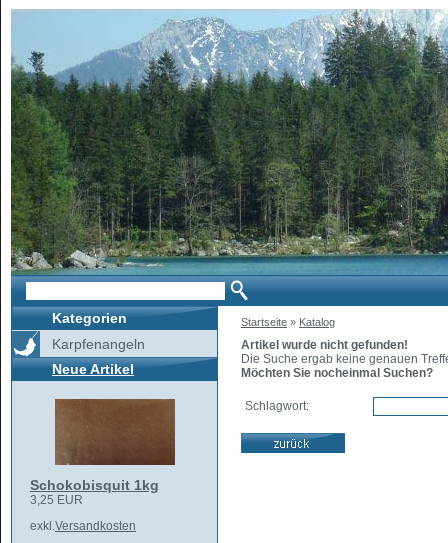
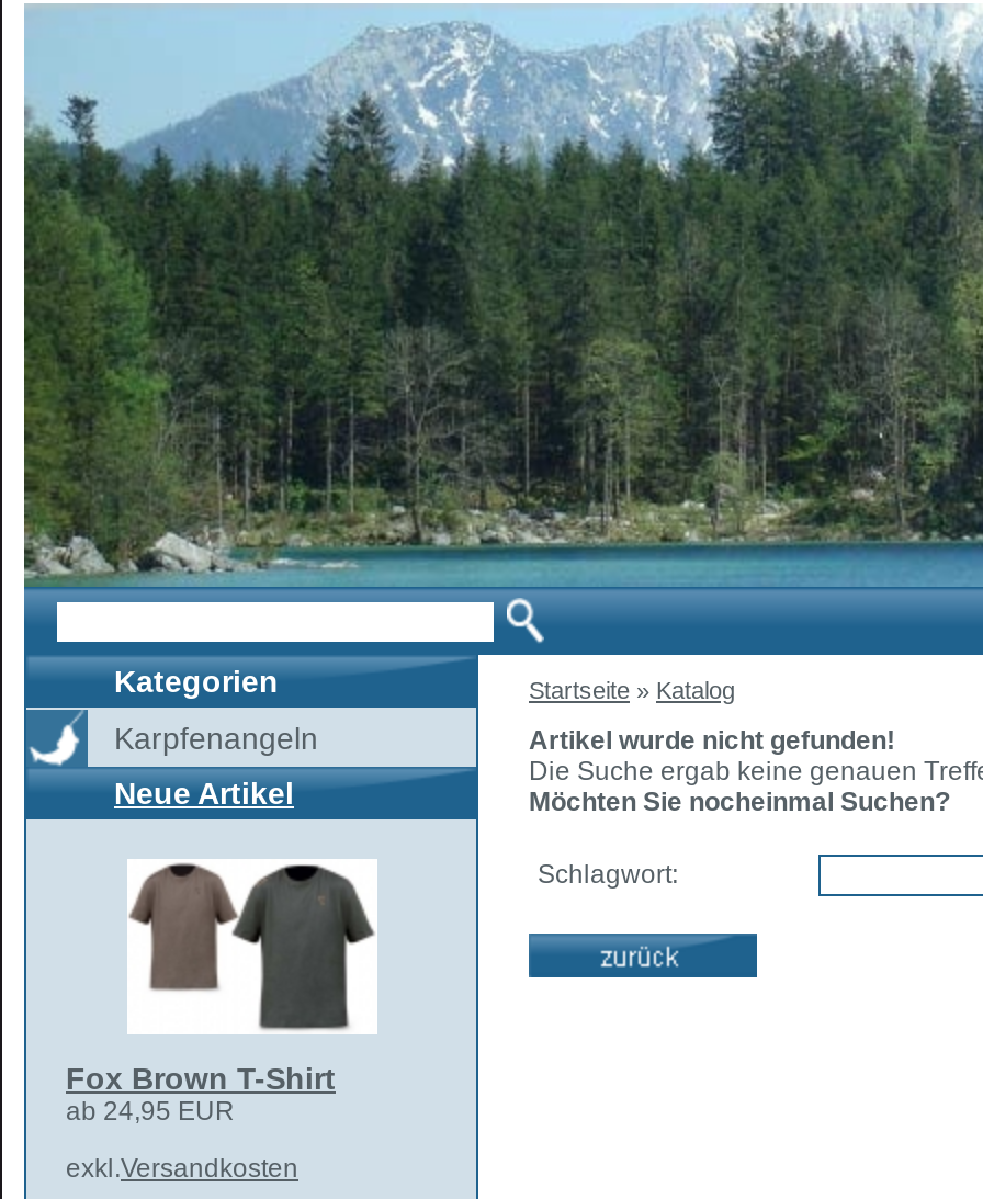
- [image]
- Schokobisquit 1kg
- 3,25 EUR
+ [image]
+ Fox Brown T-Shirt
+ ab 24,95 EUR
